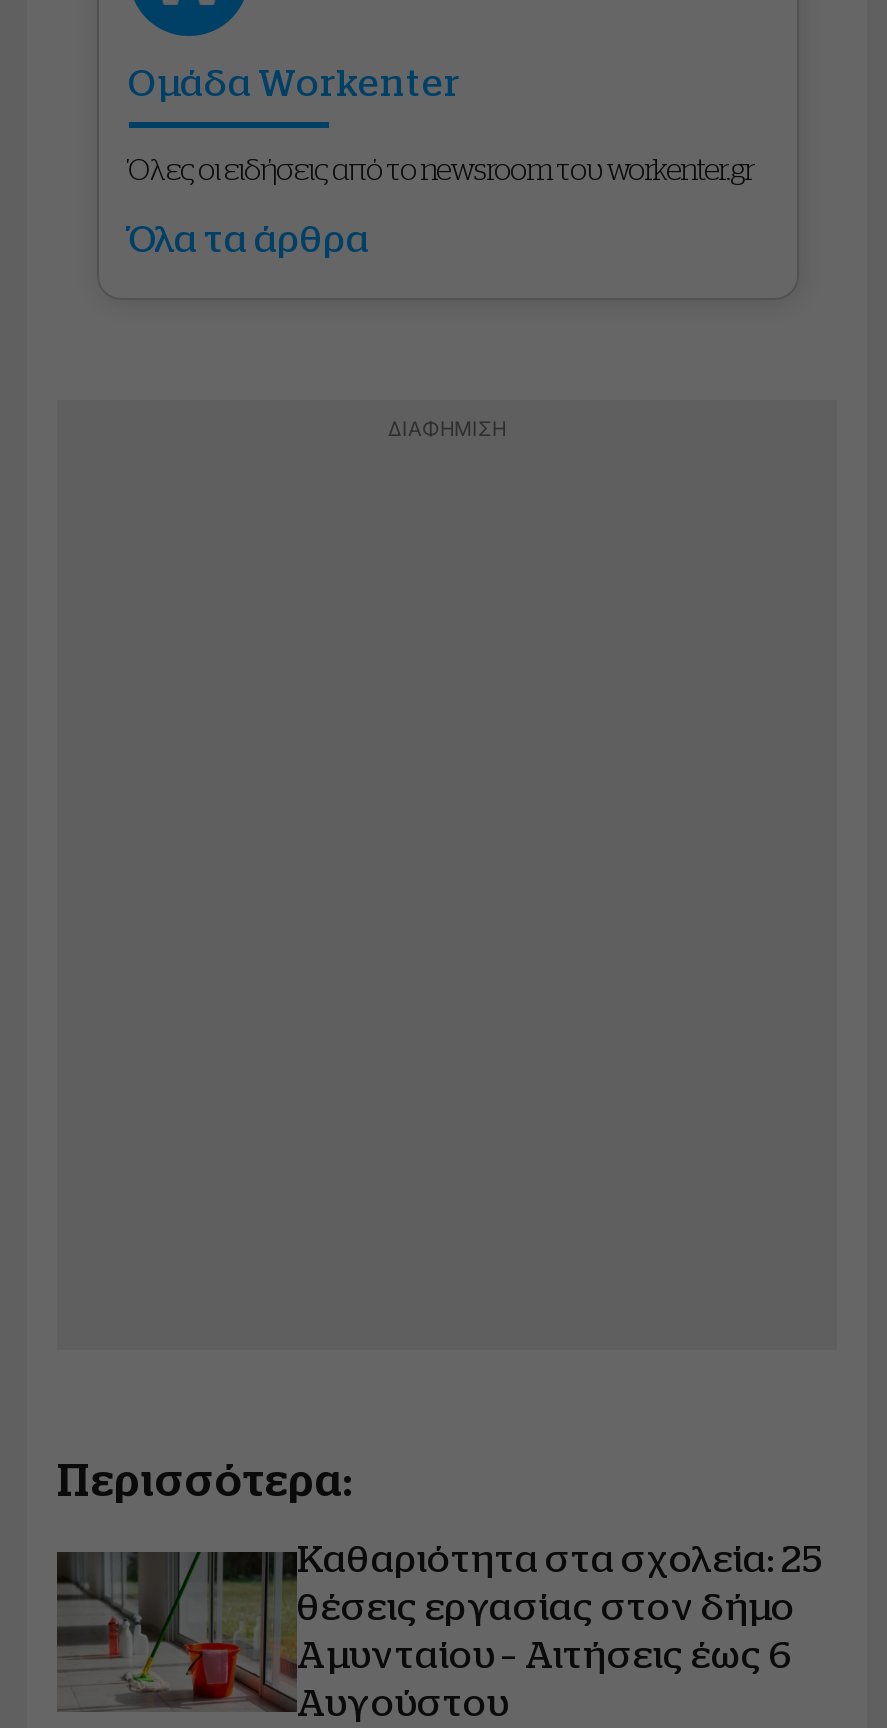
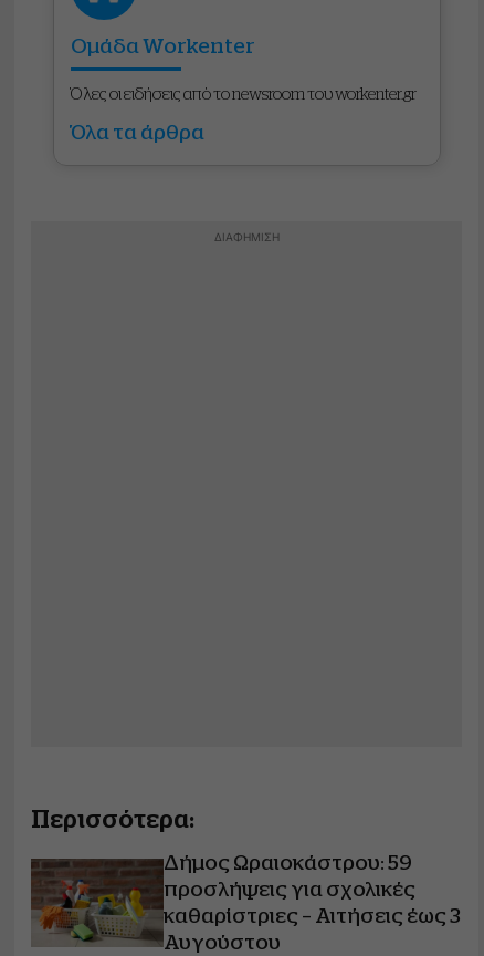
- [image]
- Καθαριότητα στα σχολεία: 25
- θέσεις εργασίας στον δήμο
- Αμυνταίου – Αιτήσεις έως 6
+ [image]
+ Δήμος Ωραιοκάστρου: 59
+ προσλήψεις για σχολικές
+ καθαρίστριες – Αιτήσεις έως 3
